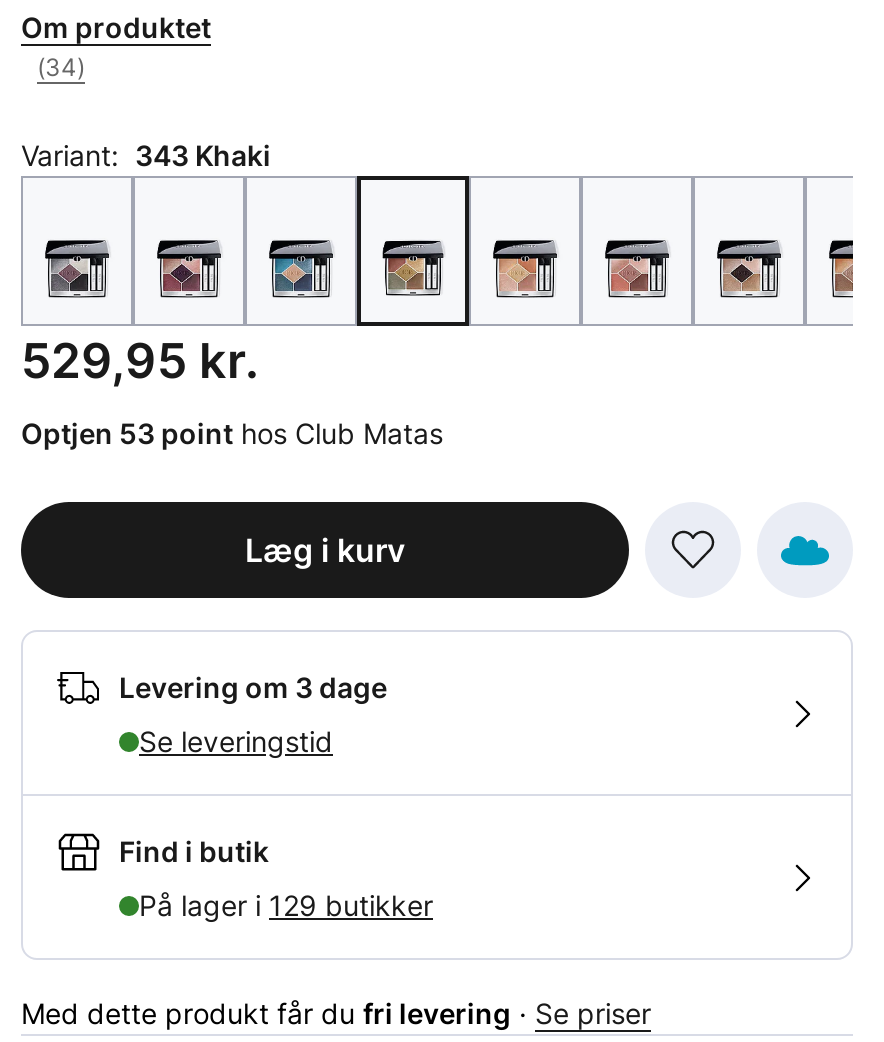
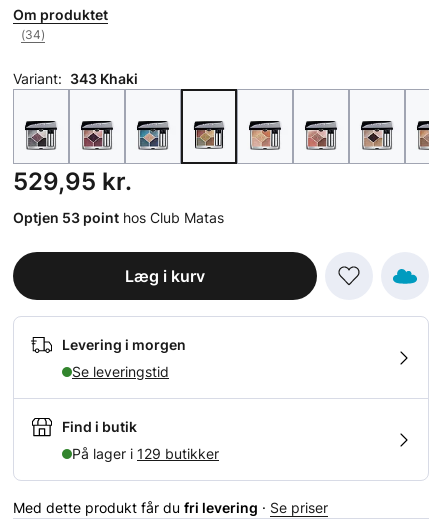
- Levering om 3 dage
+ Levering i morgen
